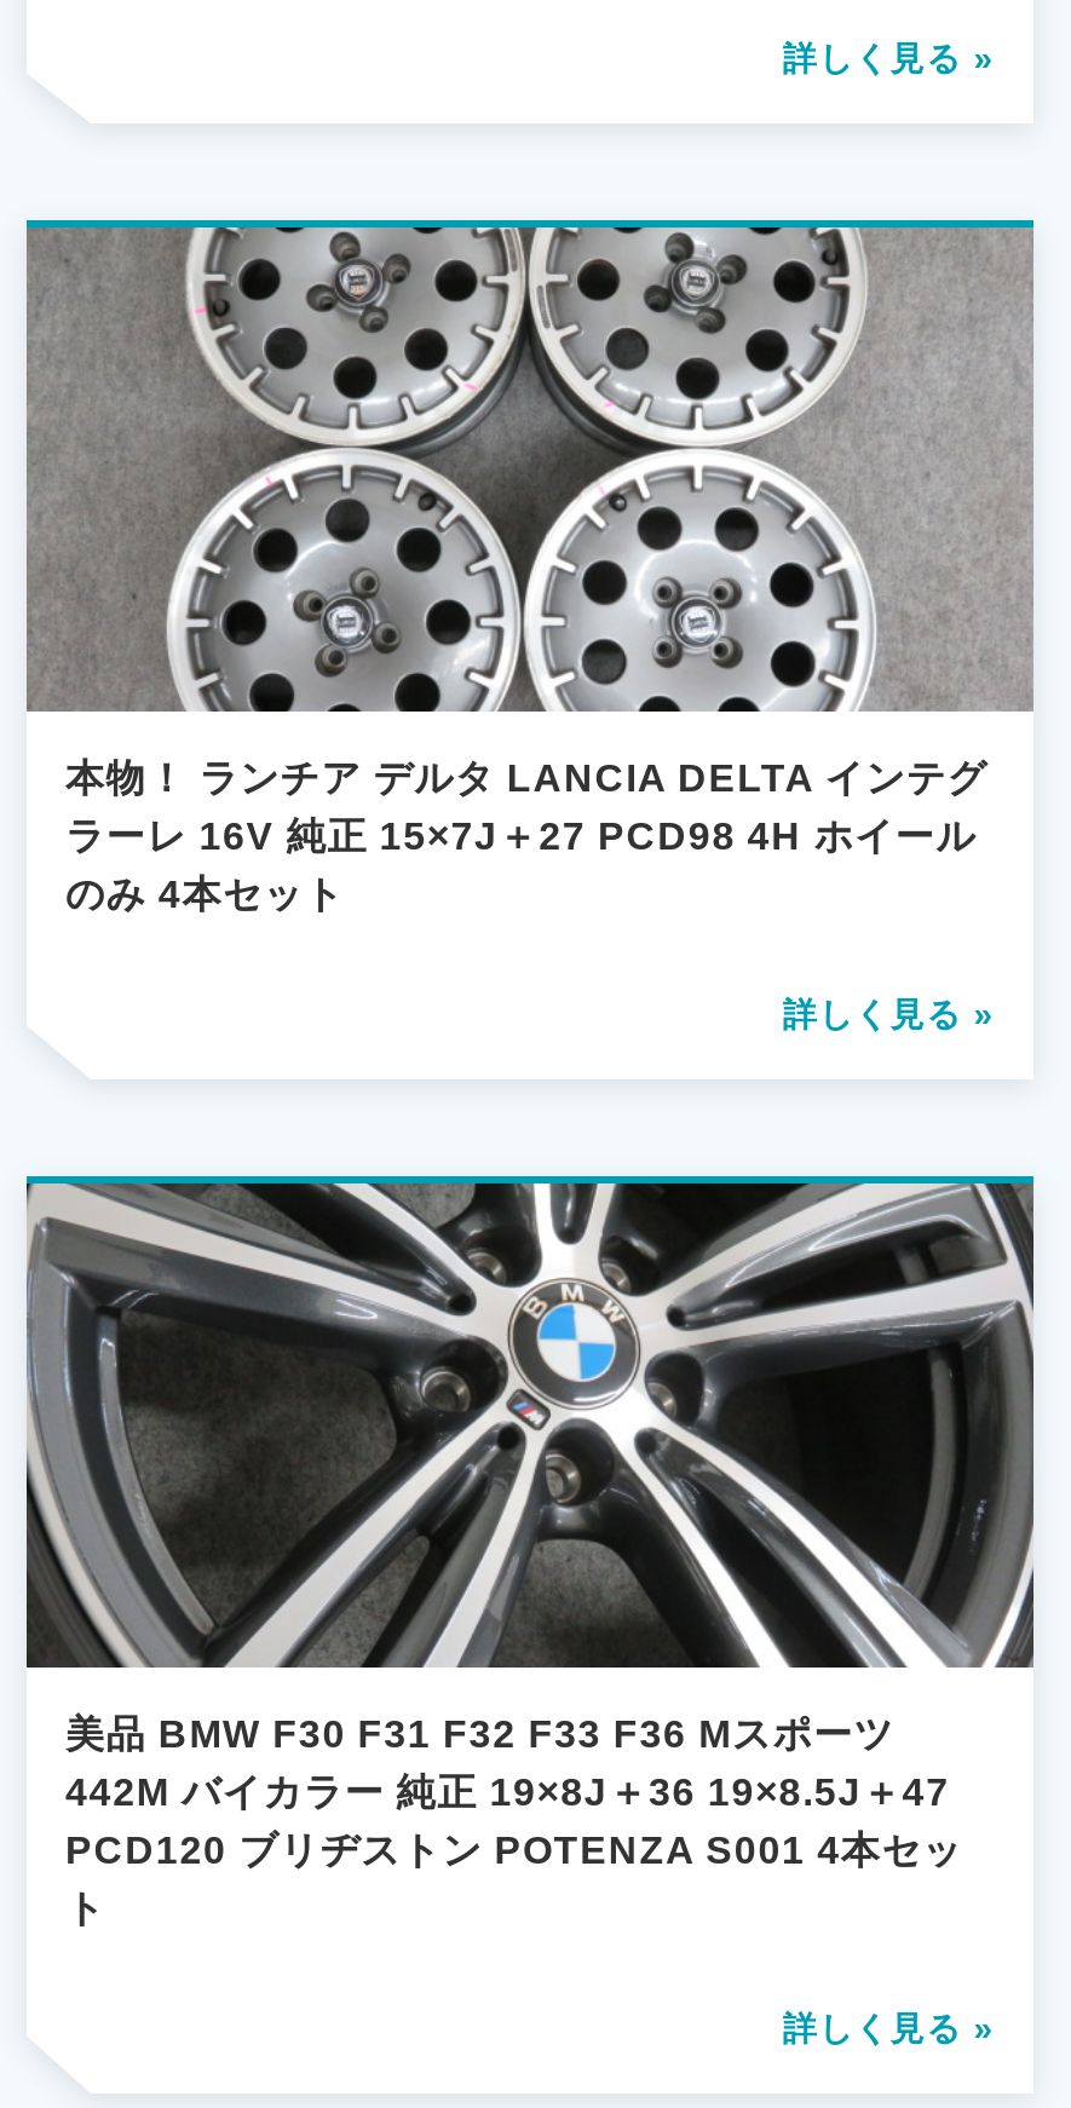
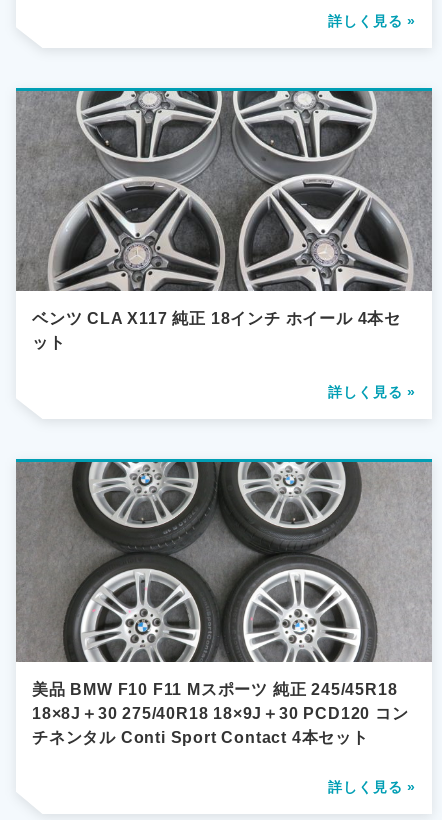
- [image]
- 本物！ ランチア デルタ LANCIA DELTA インテグ
- ラーレ 16V 純正 15×7J＋27 PCD98 4H ホイール
- のみ 4本セット
+ [image]
+ ベンツ CLA X117 純正 18インチ ホイール 4本セ
+ ット

- [image]
- 美品 BMW F30 F31 F32 F33 F36 Mスポーツ
- 442M バイカラー 純正 19×8J＋36 19×8.5J＋47
- PCD120 ブリヂストン POTENZA S001 4本セッ
- ト
+ [image]
+ 美品 BMW F10 F11 Mスポーツ 純正 245/45R18
+ 18×8J＋30 275/40R18 18×9J＋30 PCD120 コン
+ チネンタル Conti Sport Contact 4本セット
